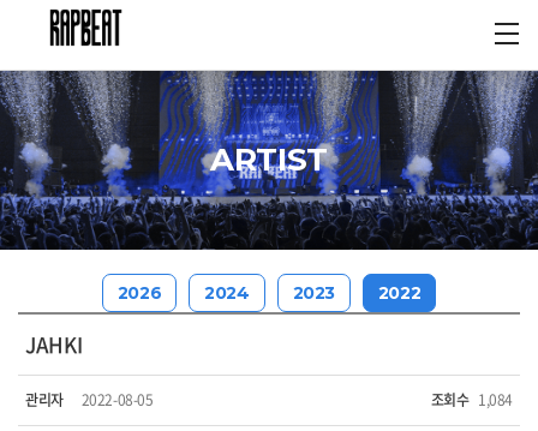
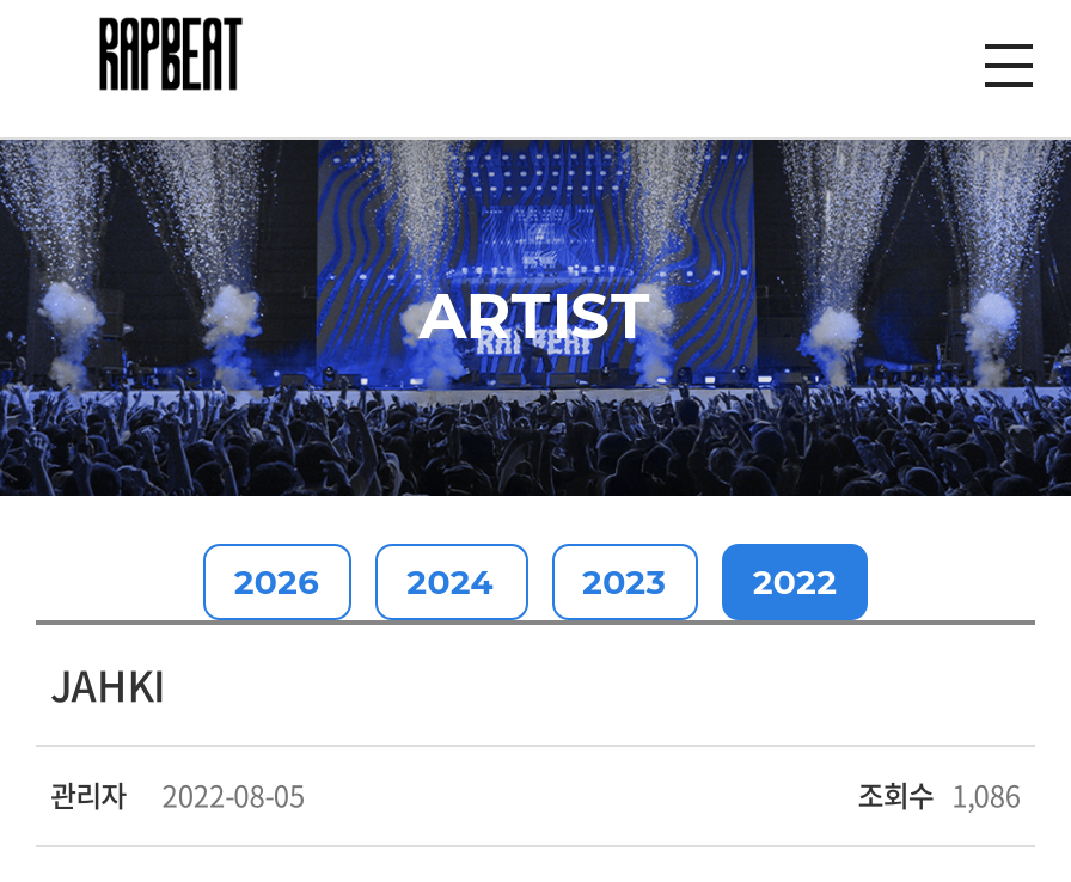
- 조회수 1,084
+ 조회수 1,086
